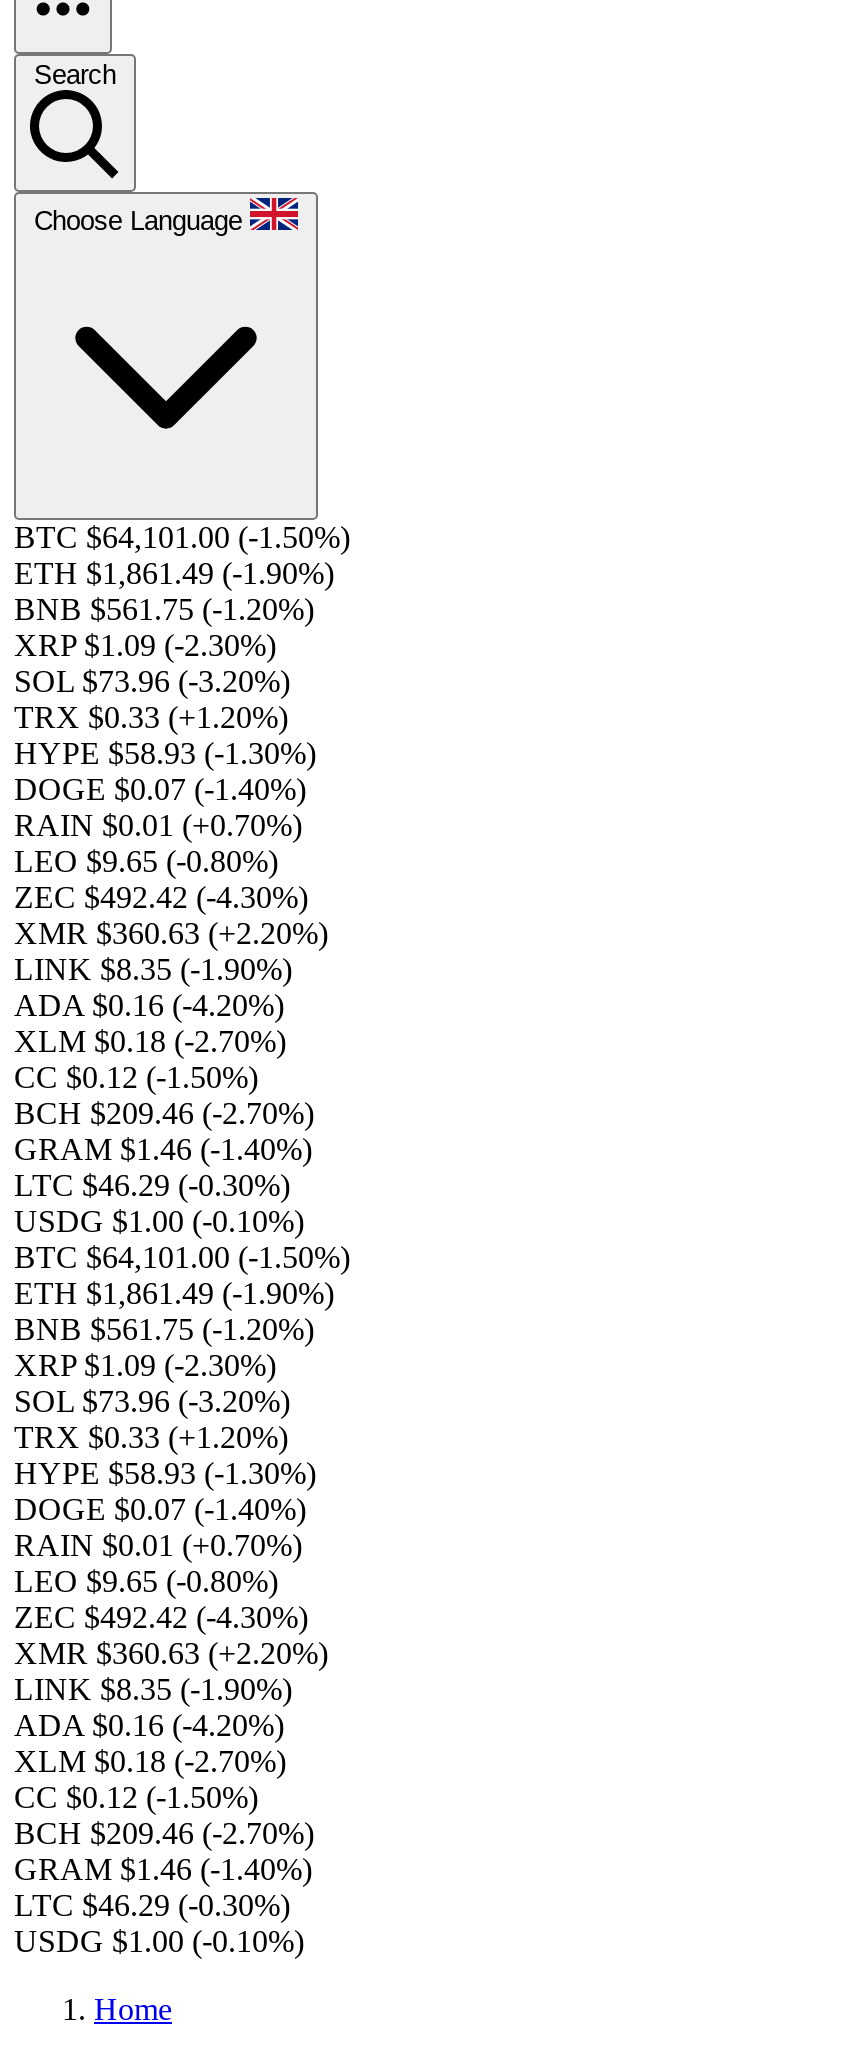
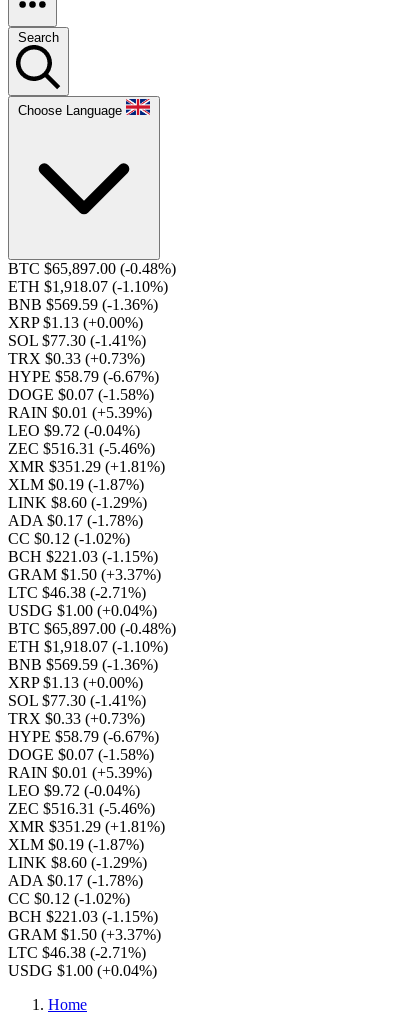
- BTC $64,101.00(-1.50%)
- ETH $1,861.49 (-1.90%)
- BNB $561.75 (-1.20%)
- XRP $1.09 (-2.30%)
- SOL $73.96(-3.20%)
- TRX $0.33 (+1.20%)
- HYPE $58.93 (-1.30%)
- DOGE $0.07 (-1.40%)
- RAIN $0.01 (+0.70%)
- LEO $9.65 (-0.80%)
- ZEC $492.42 (-4.30%)
- XMR $360.63(+2.20%)
- LINK $8.35 (-1.90%)
- ADA $0.16 (-4.20%)
- XLM $0.18 (-2.70%)
- CC $0.12 (-1.50%)
- BCH $209.46 (-2.70%)
- GRAM $1.46 (-1.40%)
- LTC $46.29 (-0.30%)
- USDG $1.00(-0.10%)
- BTC $64,101.00 (-1.50%)
- ETH $1,861.49 (-1.90%)
- BNB $561.75 (-1.20%)
- XRP $1.09 (-2.30%)
- SOL $73.96(-3.20%)
- TRX $0.33 (+1.20%)
- HYPE $58.93 (-1.30%)
- DOGE $0.07 (-1.40%)
- RAIN $0.01 (+0.70%)
- LEO $9.65 (-0.80%)
- ZEC $492.42 (-4.30%)
- XMR $360.63(+2.20%)
- LINK $8.35 (-1.90%)
- ADA $0.16 (-4.20%)
- XLM $0.18 (-2.70%)
- CC $0.12 (-1.50%)
- BCH $209.46 (-2.70%)
- GRAM $1.46 (-1.40%)
- LTC $46.29 (-0.30%)
- USDG $1.00(-0.10%)
+ BTC $65,897.00(-0.48%)
+ ETH $1,918.07 (-1.10%)
+ BNB $569.59 (-1.36%)
+ XRP $1.13 (+0.00%)
+ SOL $77.30(-1.41%)
+ TRX $0.33 (+0.73%)
+ HYPE $58.79 (-6.67%)
+ DOGE $0.07 (-1.58%)
+ RAIN $0.01 (+5.39%)
+ LEO $9.72 (-0.04%)
+ ZEC $516.31 (-5.46%)
+ XMR $351.29(+1.81%)
+ XLM $0.19 (-1.87%)
+ LINK $8.60 (-1.29%)
+ ADA $0.17 (-1.78%)
+ CC $0.12 (-1.02%)
+ BCH $221.03 (-1.15%)
+ GRAM $1.50 (+3.37%)
+ LTC $46.38 (-2.71%)
+ USDG $1.00(+0.04%)
+ BTC $65,897.00 (-0.48%)
+ ETH $1,918.07 (-1.10%)
+ BNB $569.59 (-1.36%)
+ XRP $1.13 (+0.00%)
+ SOL $77.30(-1.41%)
+ TRX $0.33 (+0.73%)
+ HYPE $58.79 (-6.67%)
+ DOGE $0.07 (-1.58%)
+ RAIN $0.01 (+5.39%)
+ LEO $9.72 (-0.04%)
+ ZEC $516.31 (-5.46%)
+ XMR $351.29(+1.81%)
+ XLM $0.19 (-1.87%)
+ LINK $8.60 (-1.29%)
+ ADA $0.17 (-1.78%)
+ CC $0.12 (-1.02%)
+ BCH $221.03 (-1.15%)
+ GRAM $1.50 (+3.37%)
+ LTC $46.38 (-2.71%)
+ USDG $1.00(+0.04%)
